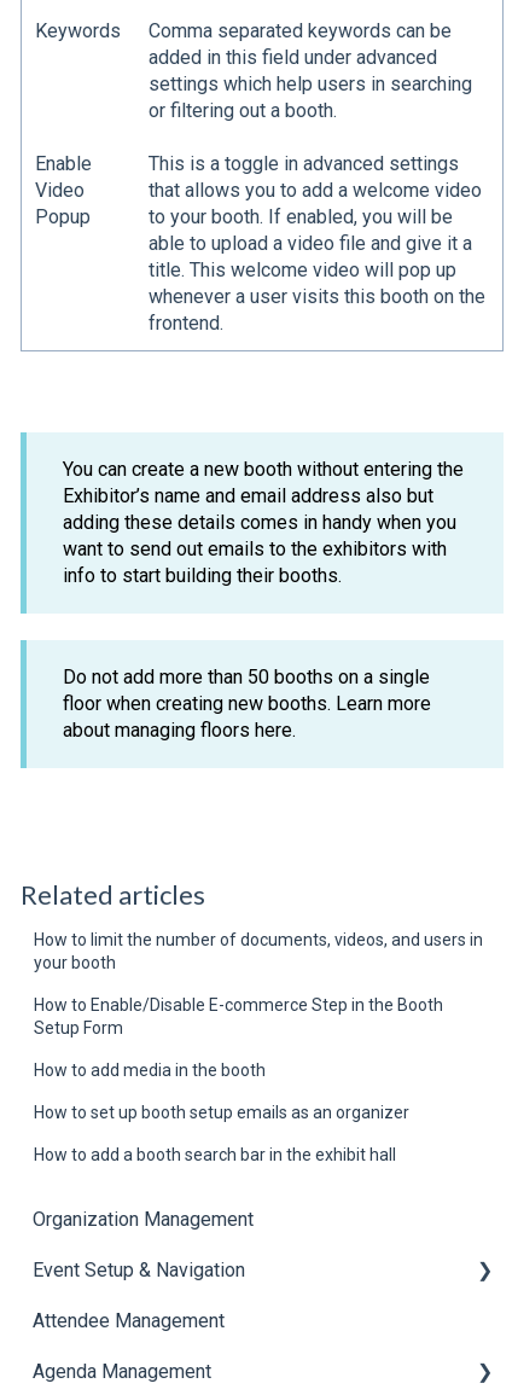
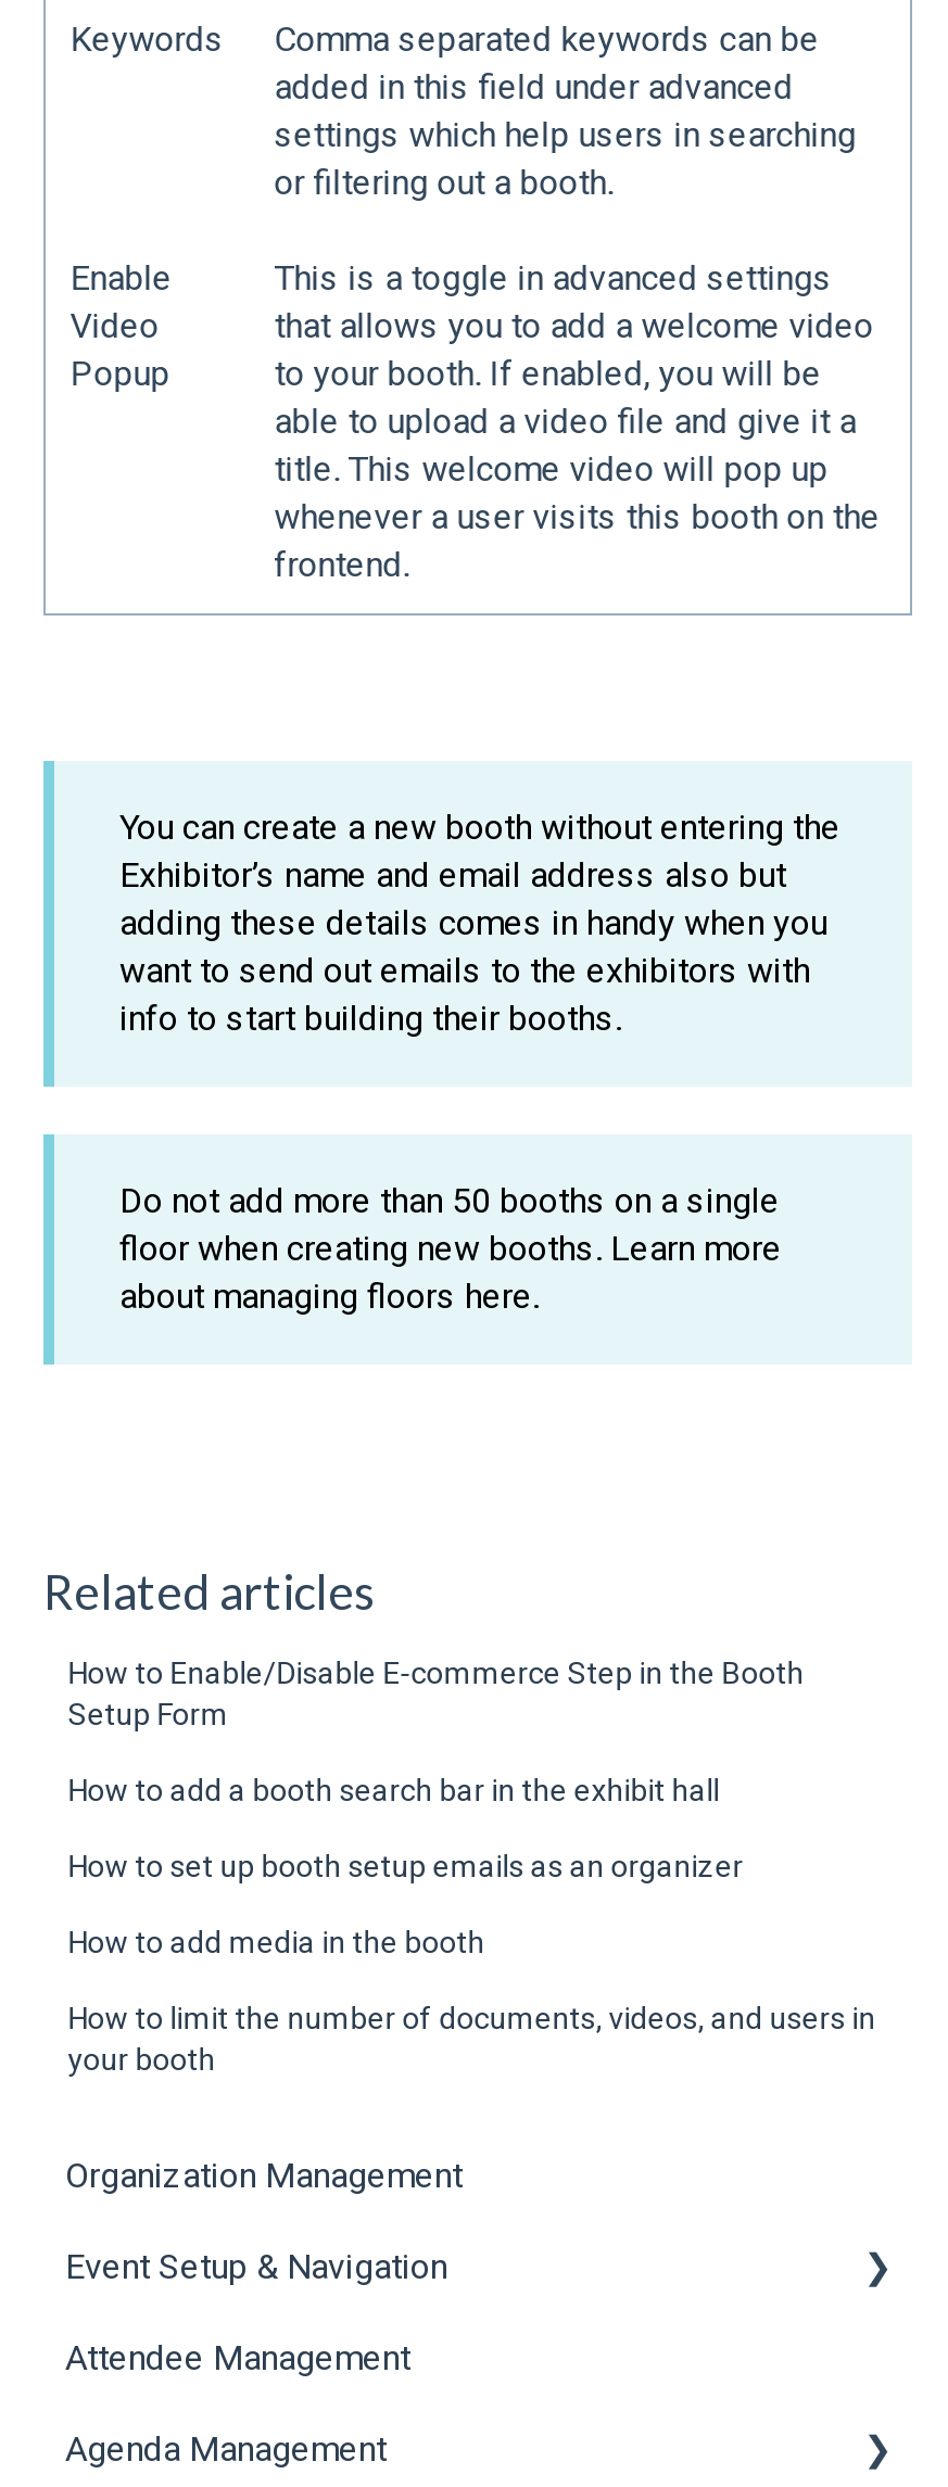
moved down: How to limit the number of documents, videos, and users in | your booth

moved up: How to Enable/Disable E-commerce Step in the Booth | Setup Form | How to add media in the booth | How to set up booth setup emails as an organizer | How to add a booth search bar in the exhibit hall
